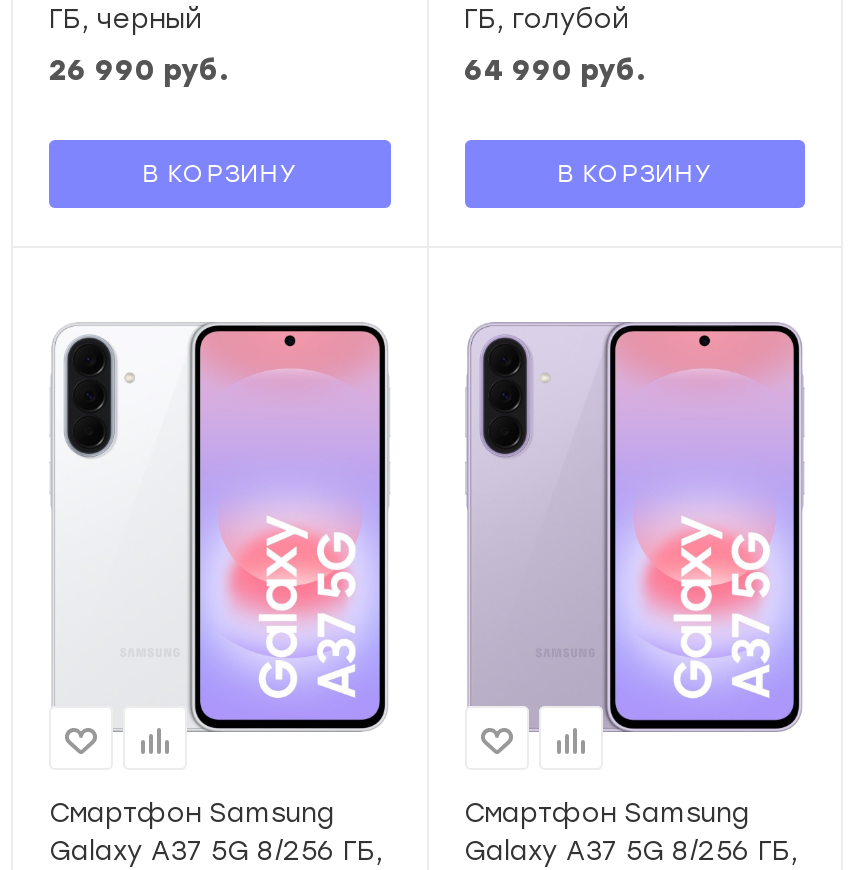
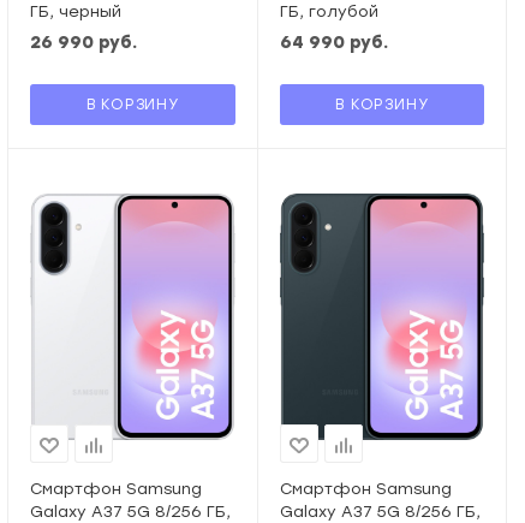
- [image]
+ [image]
